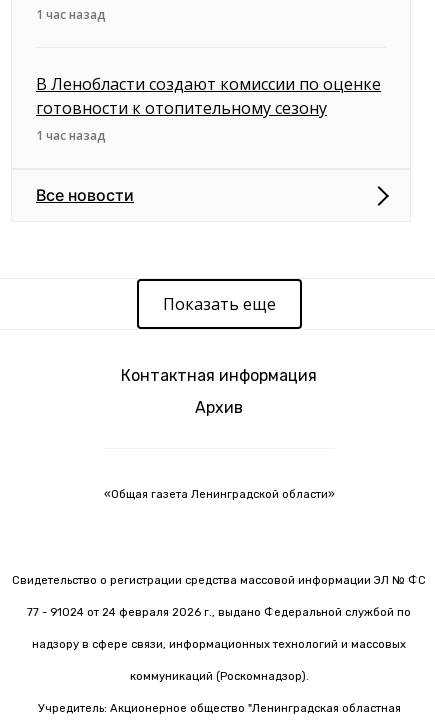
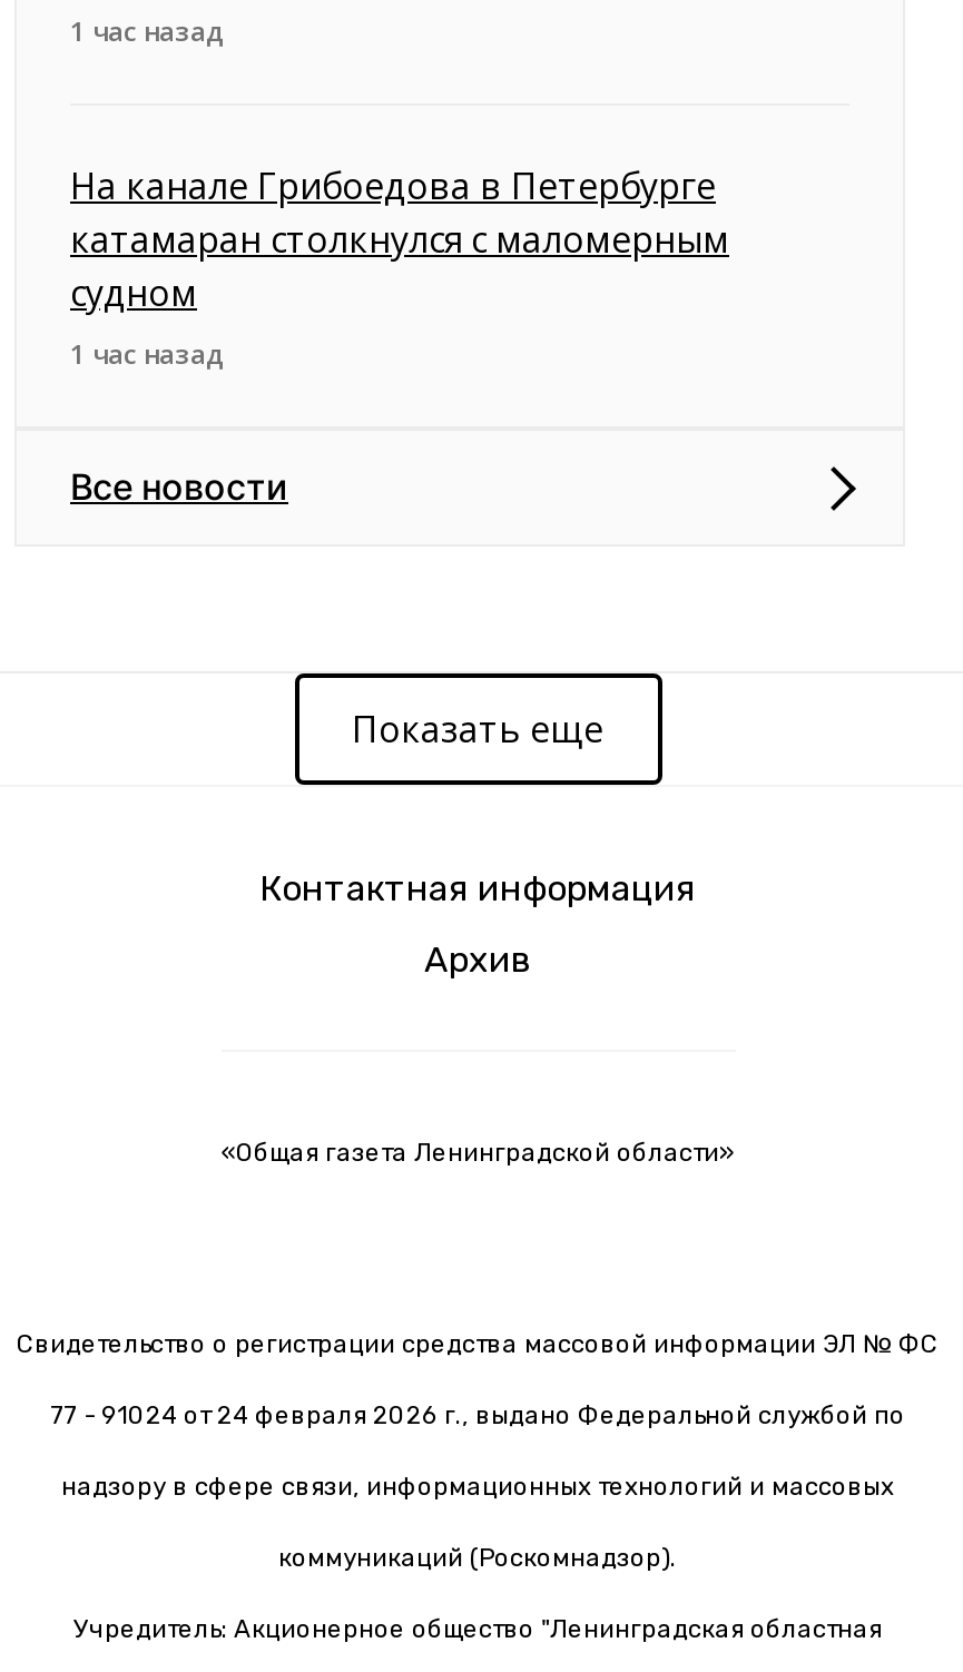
- В Ленобласти создают комиссии по оценке
- готовности к отопительному сезону
+ На канале Грибоедова в Петербурге
+ катамаран столкнулся с маломерным
+ судном
